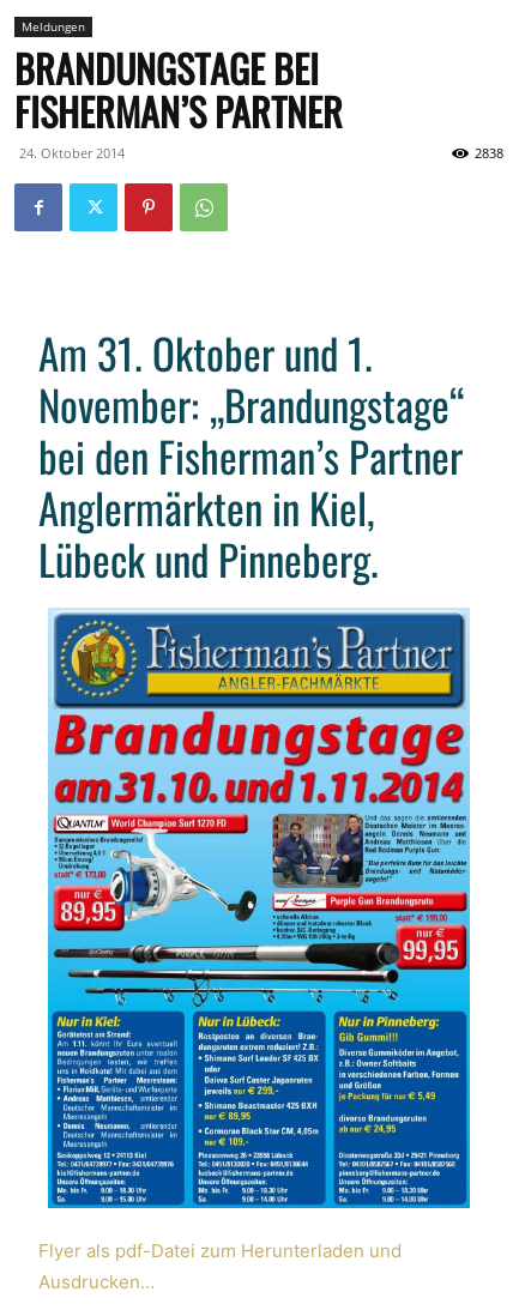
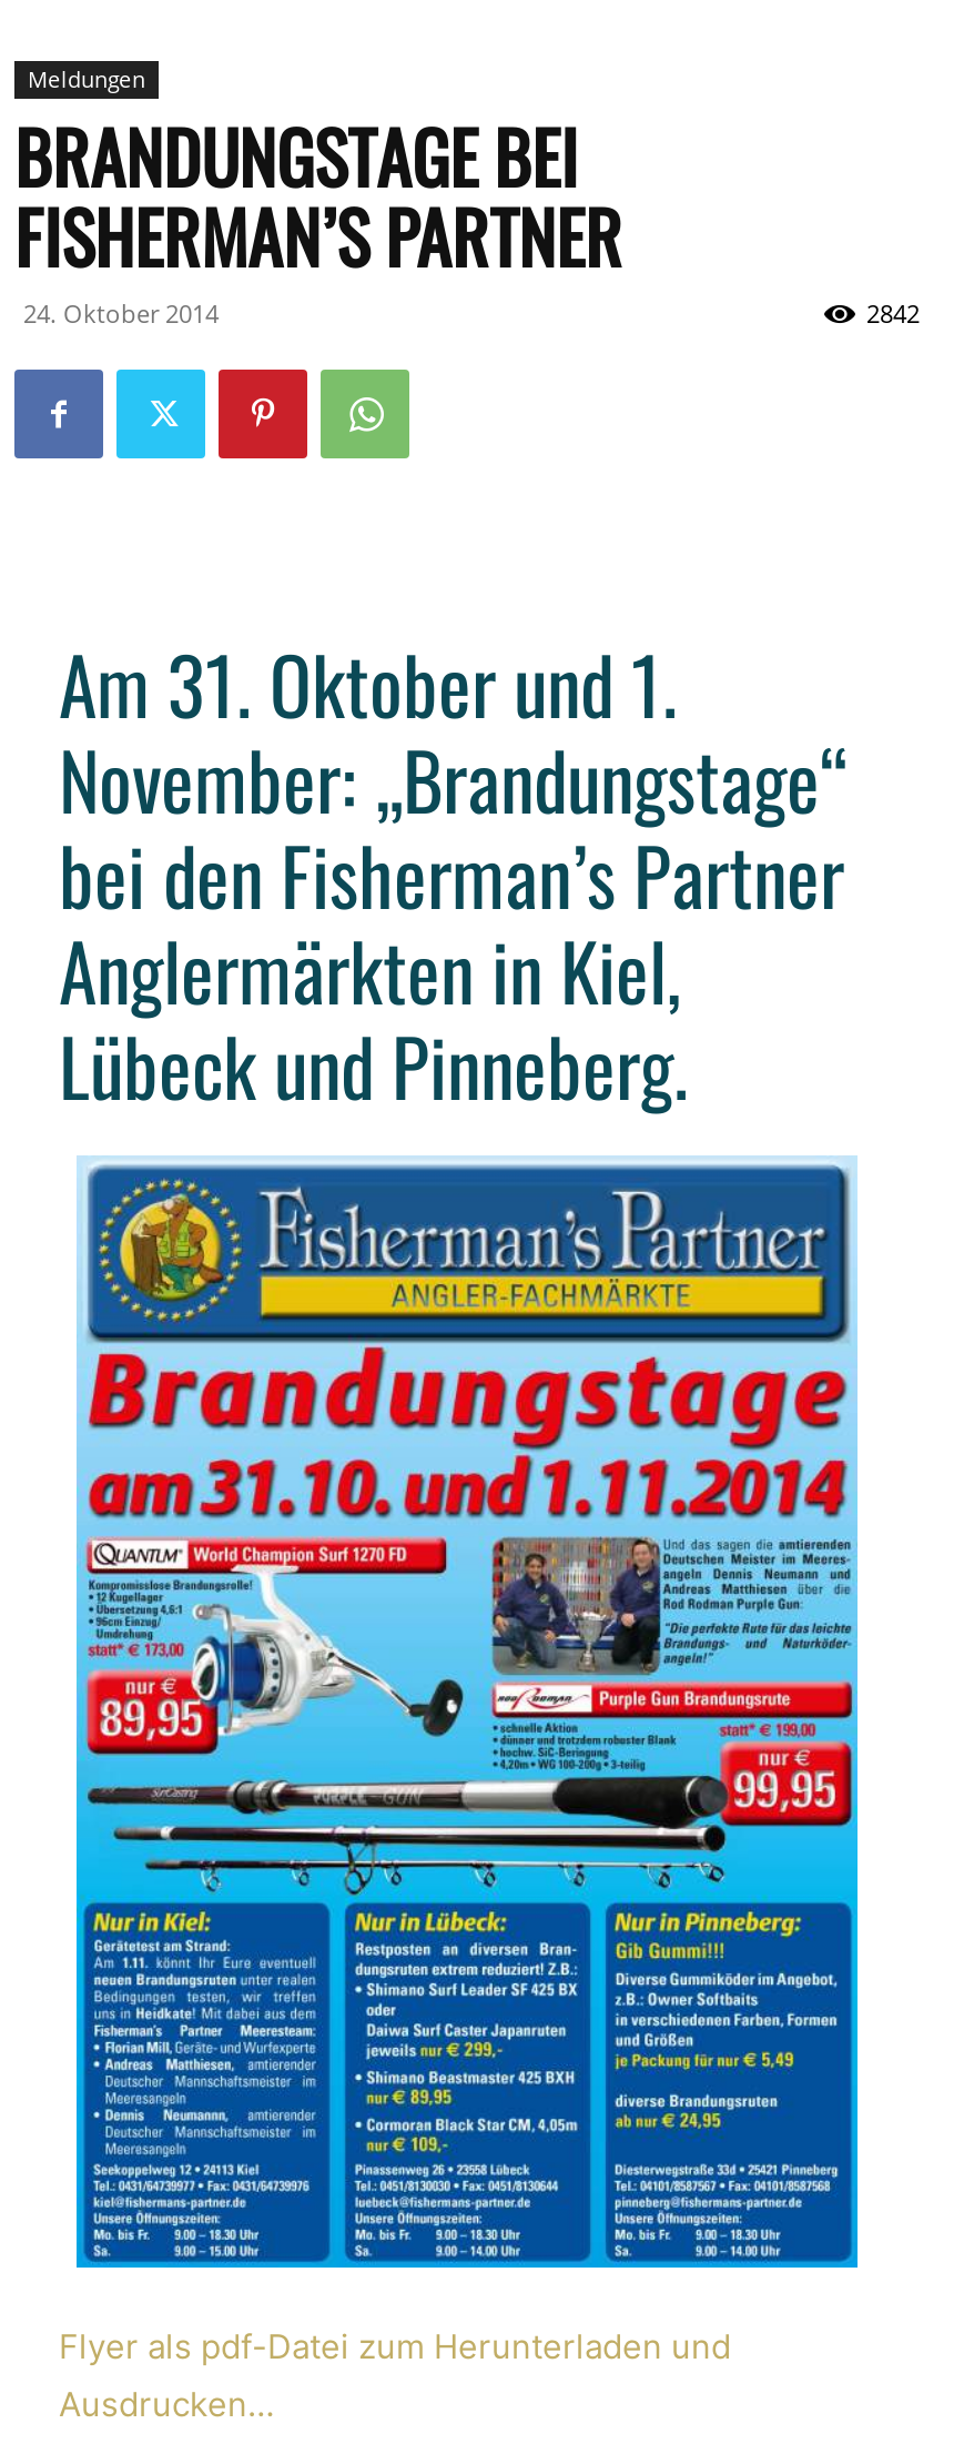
- 2838
+ 2842
